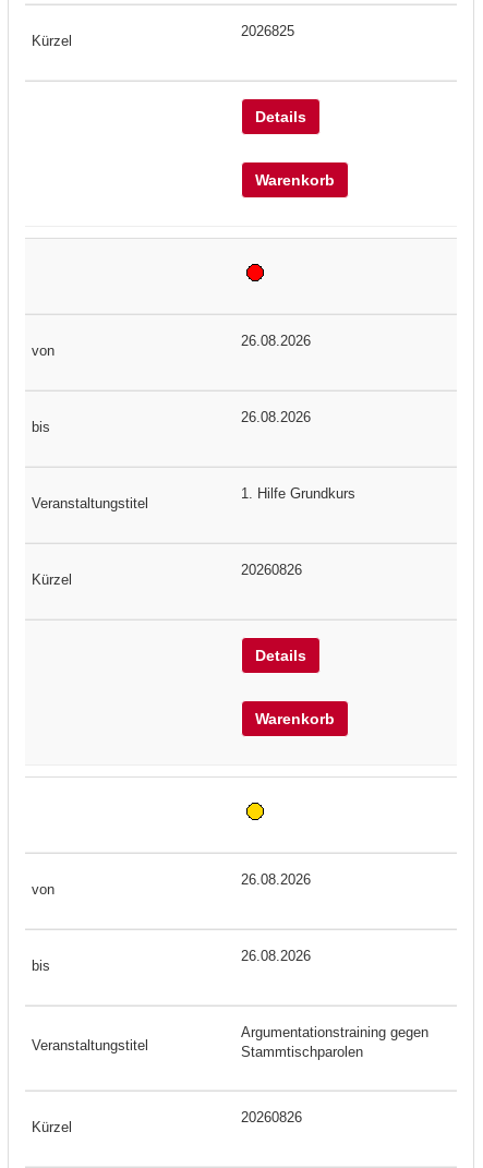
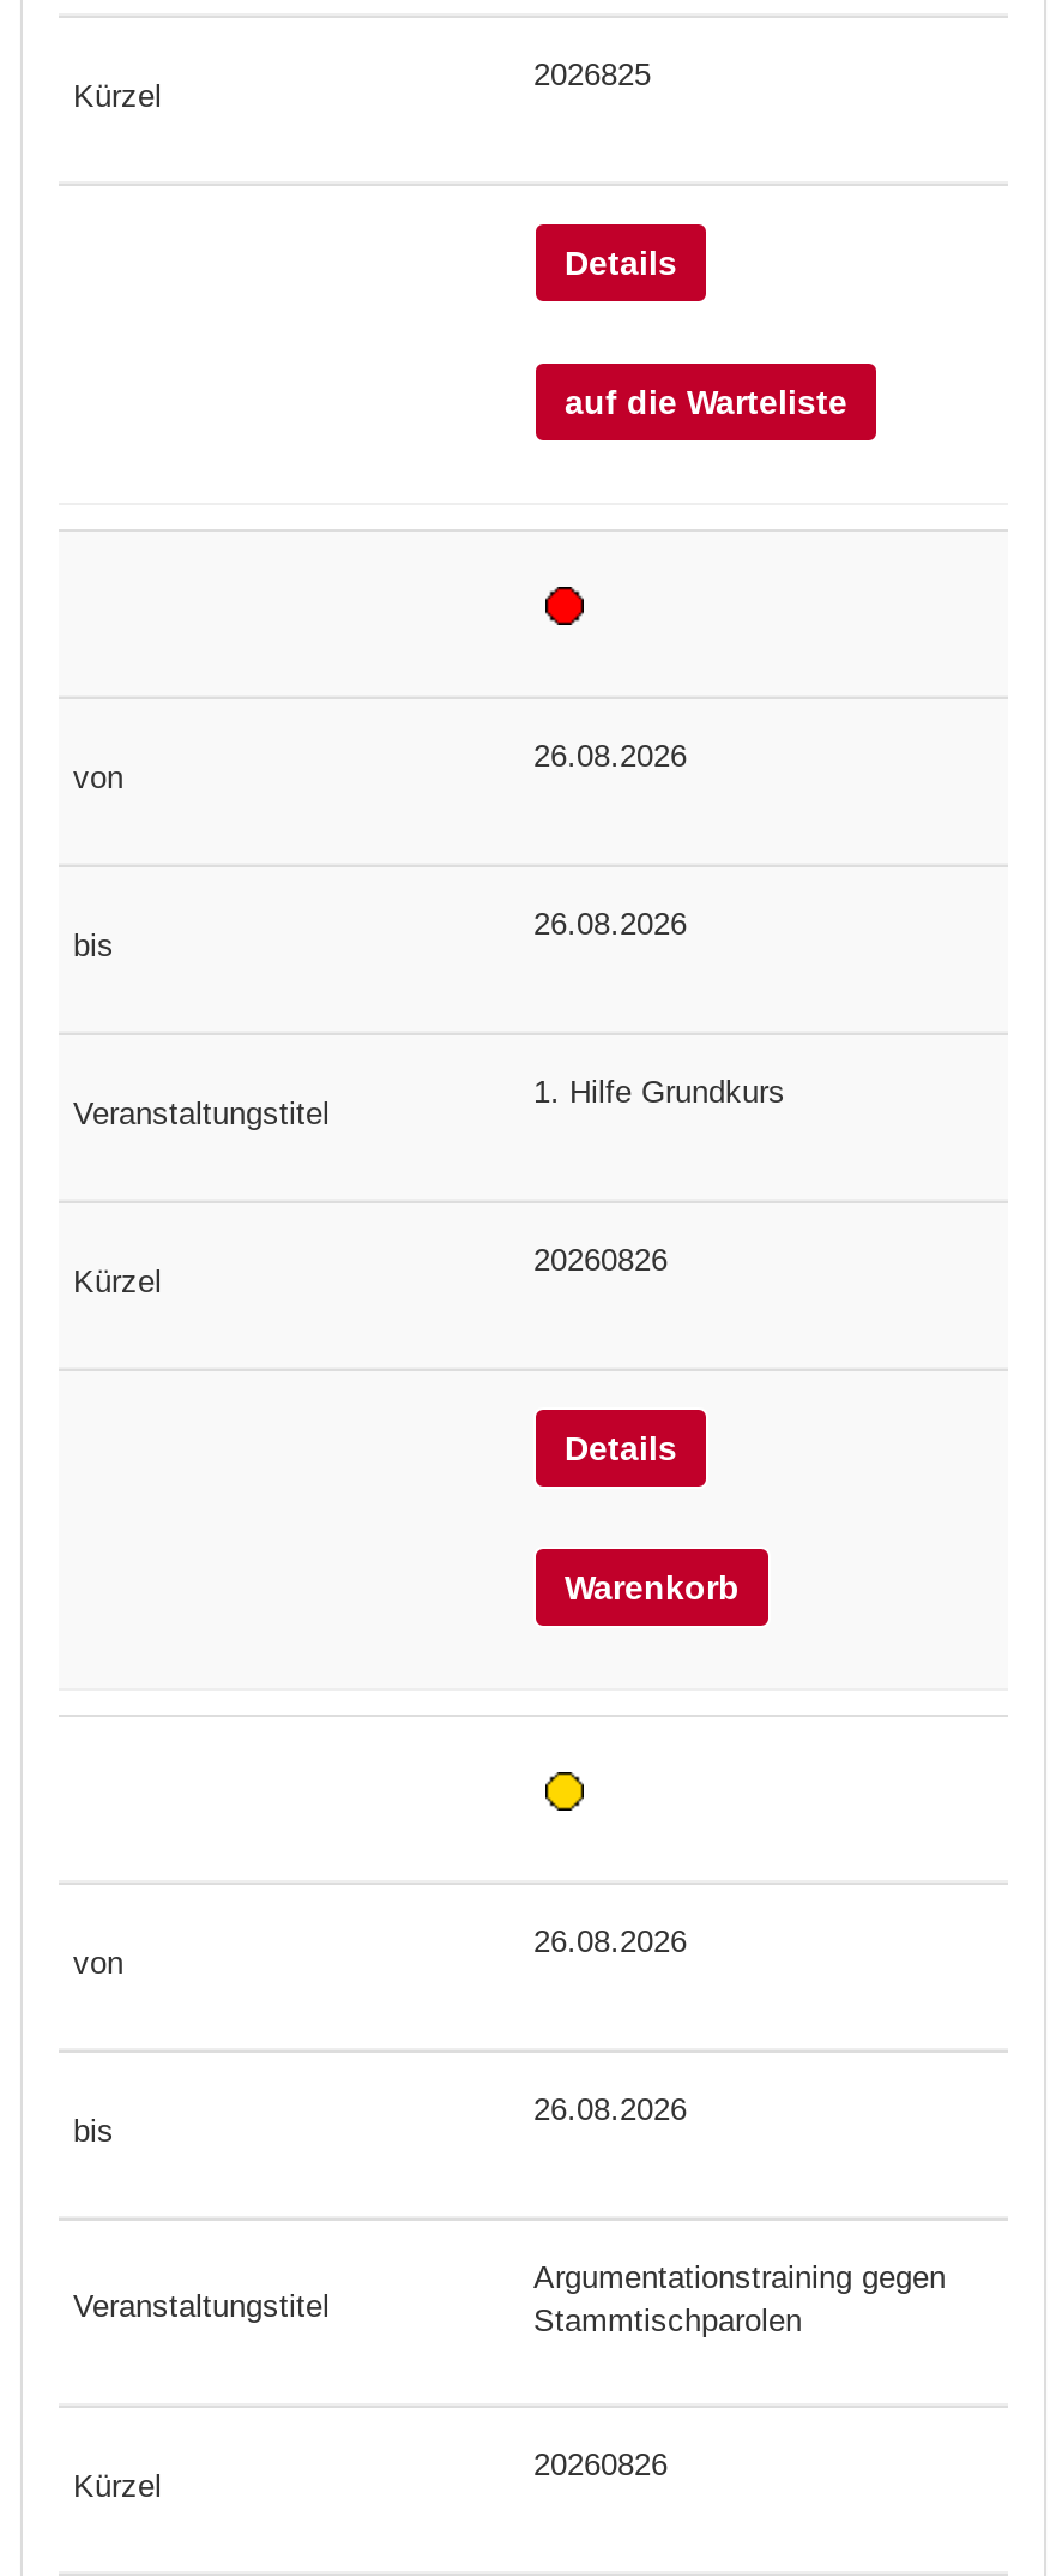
- Warenkorb
+ auf die Warteliste
